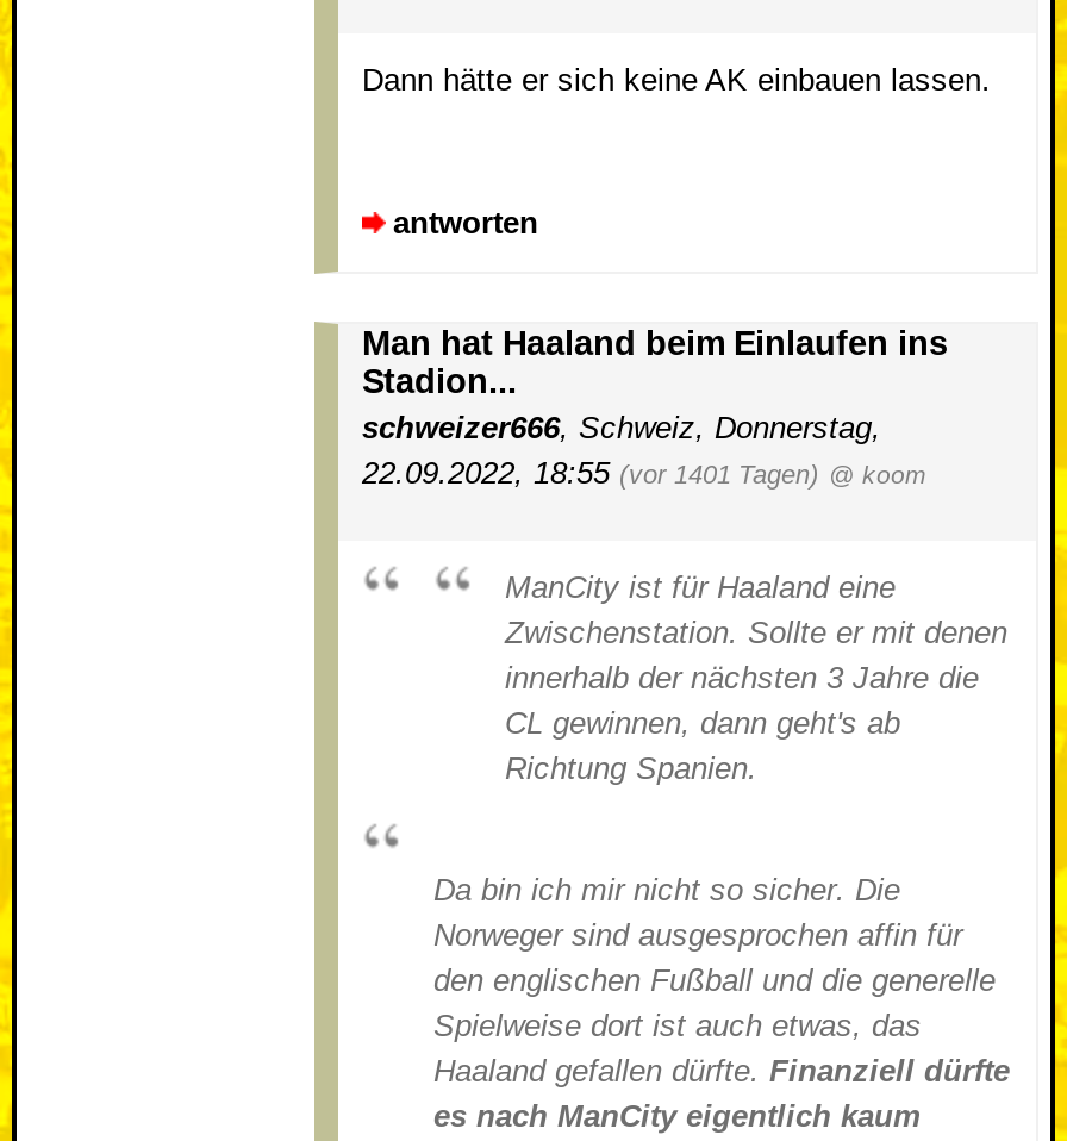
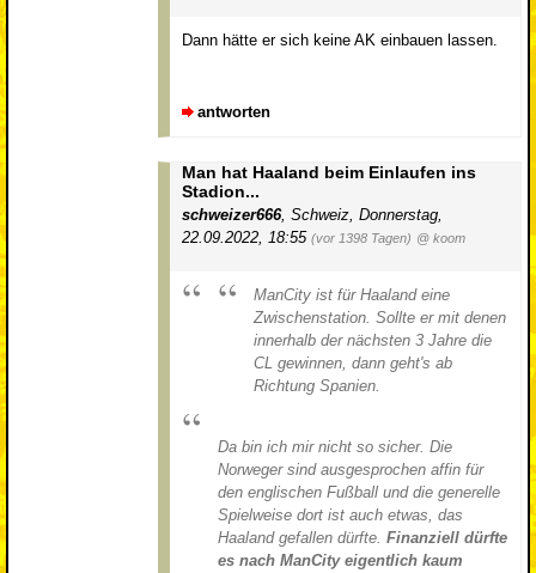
- 22.09.2022, 18:55 (vor 1401 Tagen) @ koom
+ 22.09.2022, 18:55 (vor 1398 Tagen) @ koom
